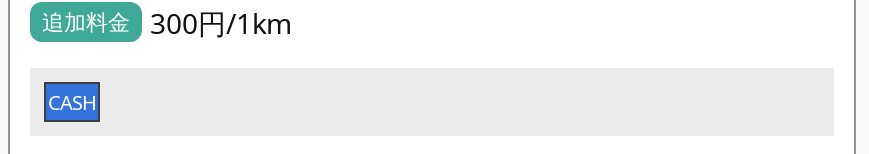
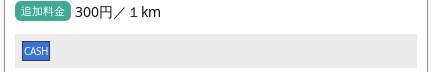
- 追加料金 300円/1km
+ 追加料金 300円／１km
